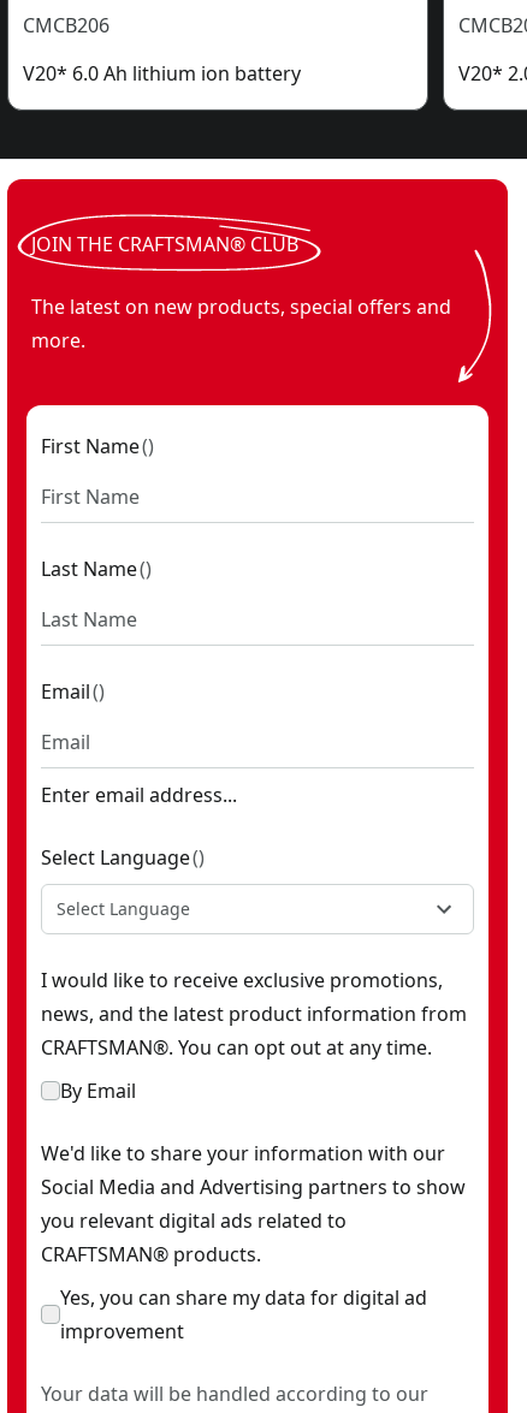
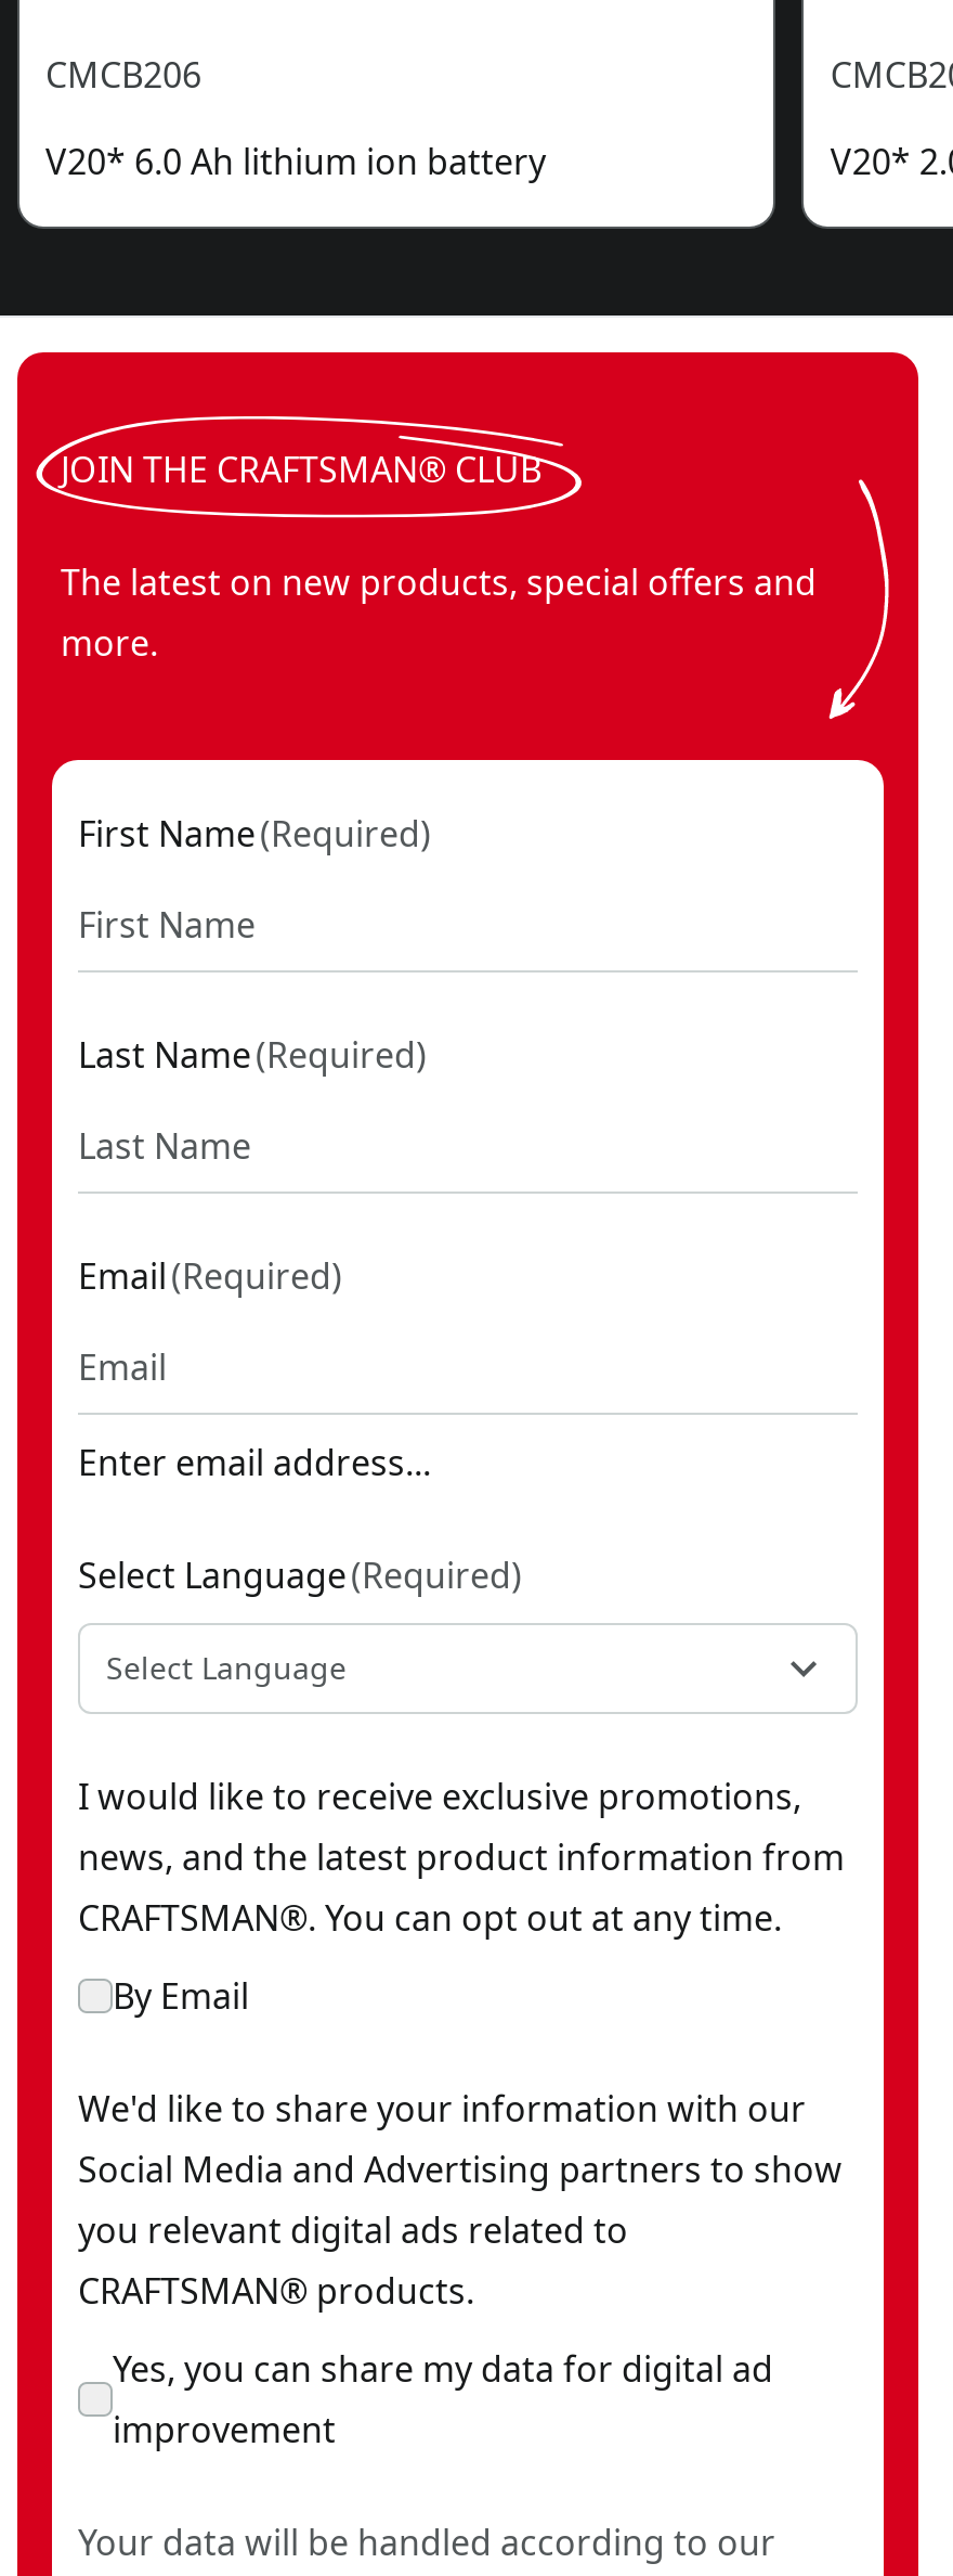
- First Name ()
+ First Name (Required)

- Last Name ()
+ Last Name (Required)

- Email ()
+ Email (Required)

- Select Language ()
+ Select Language (Required)
